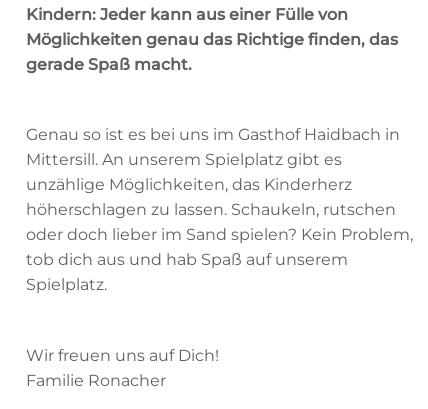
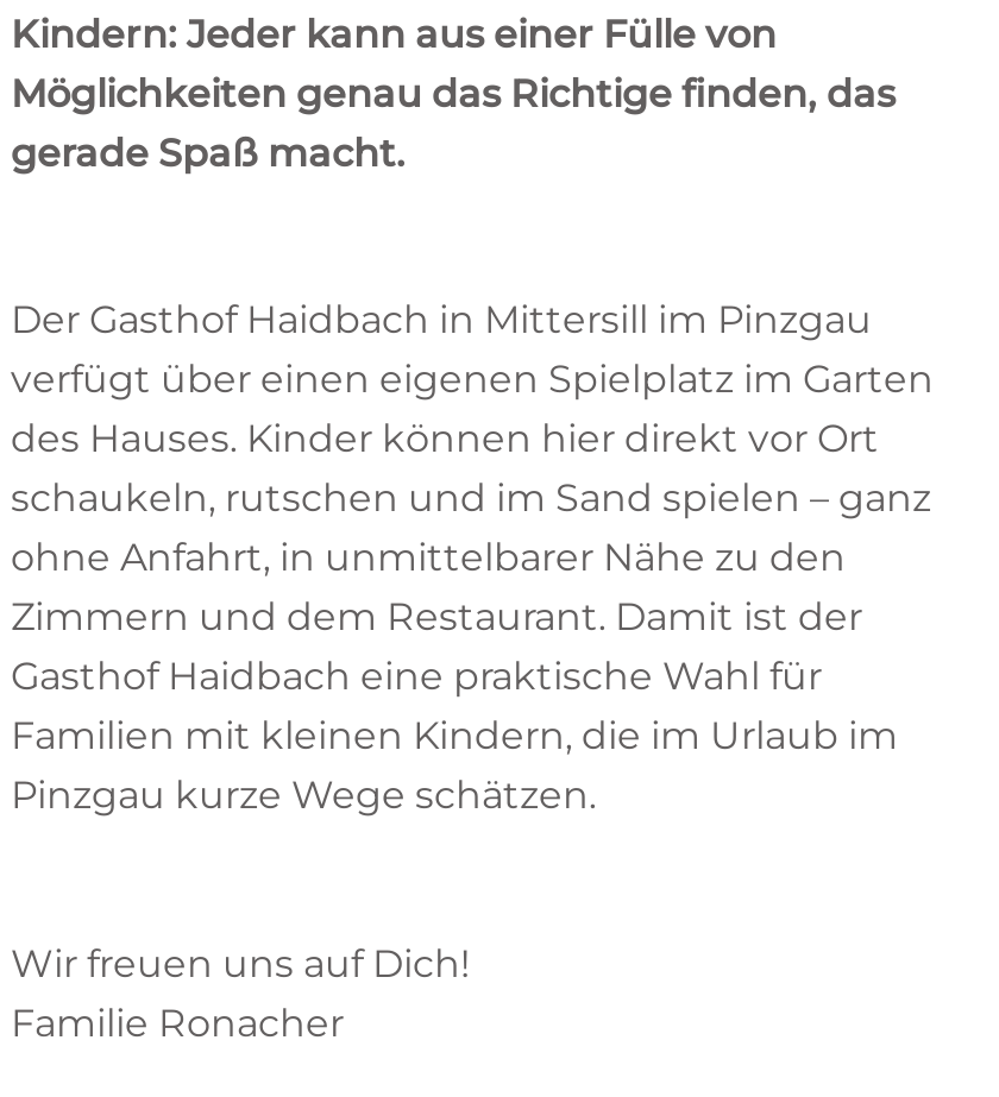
- Genau so ist es bei uns im Gasthof Haidbach in
- Mittersill. An unserem Spielplatz gibt es
- unzählige Möglichkeiten, das Kinderherz
- höherschlagen zu lassen. Schaukeln, rutschen
- oder doch lieber im Sand spielen? Kein Problem,
- tob dich aus und hab Spaß auf unserem
- Spielplatz.
+ Der Gasthof Haidbach in Mittersill im Pinzgau
+ verfügt über einen eigenen Spielplatz im Garten
+ des Hauses. Kinder können hier direkt vor Ort
+ schaukeln, rutschen und im Sand spielen – ganz
+ ohne Anfahrt, in unmittelbarer Nähe zu den
+ Zimmern und dem Restaurant. Damit ist der
+ Gasthof Haidbach eine praktische Wahl für
+ Familien mit kleinen Kindern, die im Urlaub im
+ Pinzgau kurze Wege schätzen.
